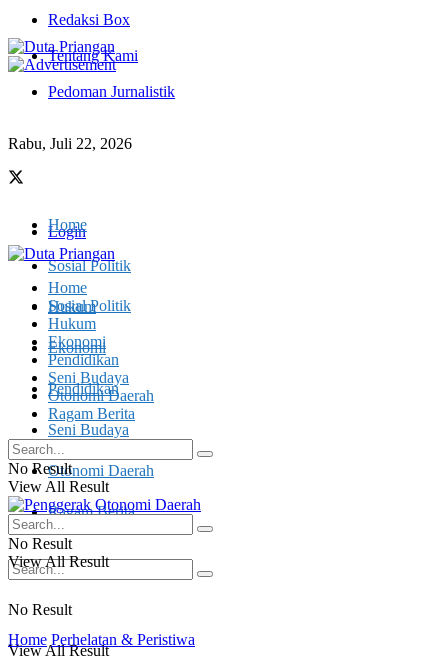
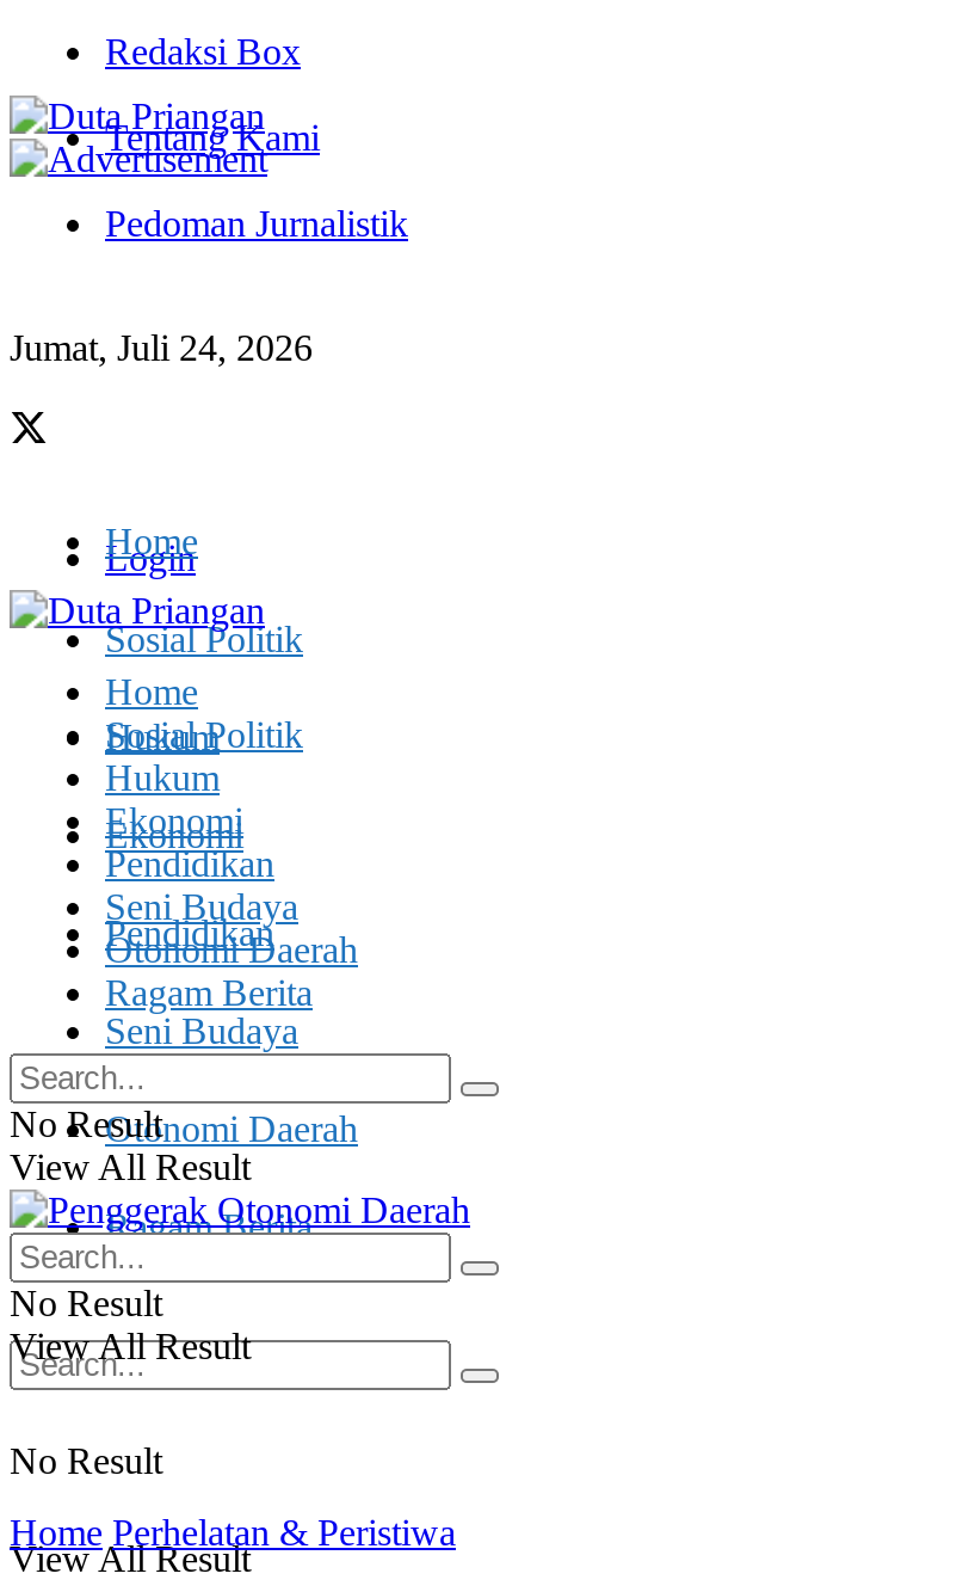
- Rabu, Juli 22, 2026
+ Jumat, Juli 24, 2026
